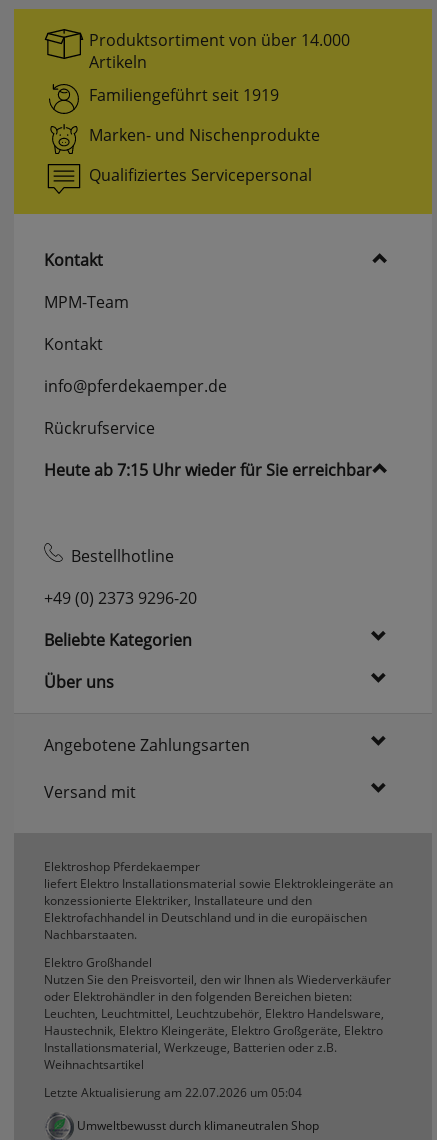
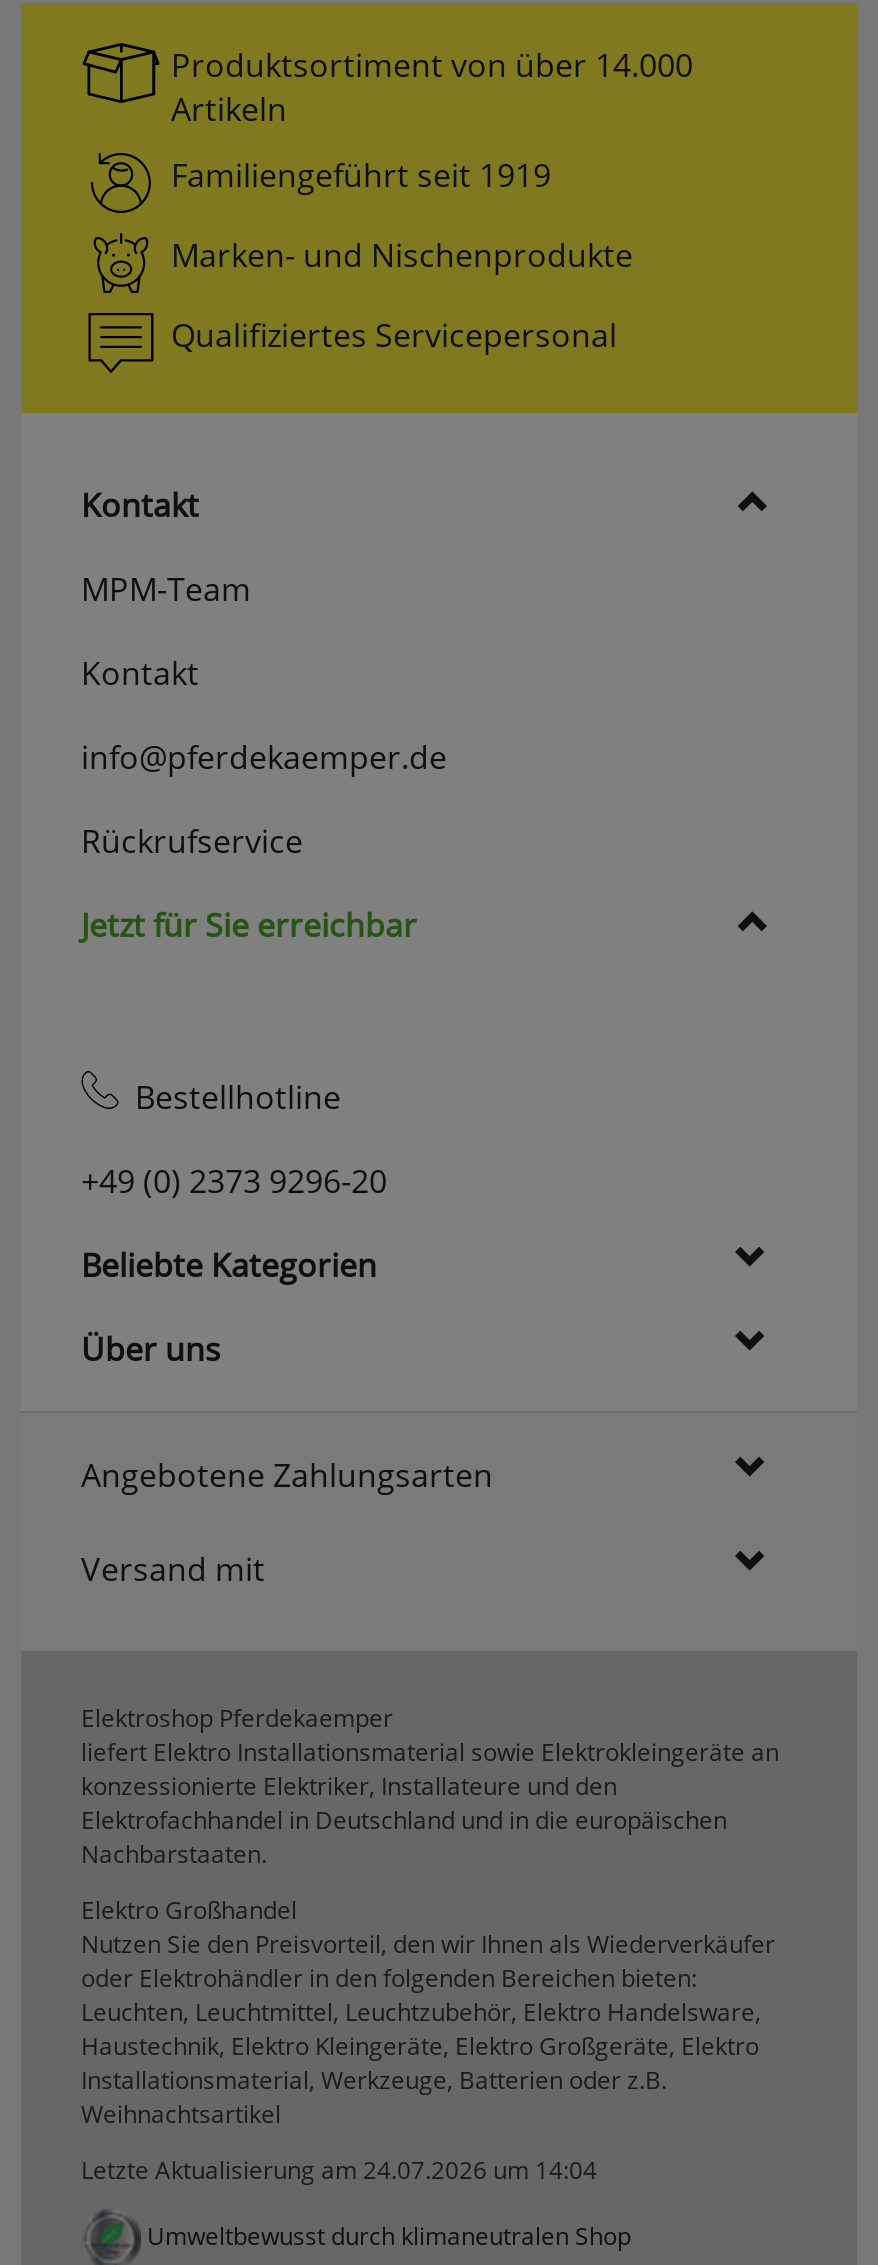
- Heute ab 7:15 Uhr wieder für Sie erreichbar
+ Jetzt für Sie erreichbar

- Letzte Aktualisierung am 22.07.2026 um 05:04
+ Letzte Aktualisierung am 24.07.2026 um 14:04
